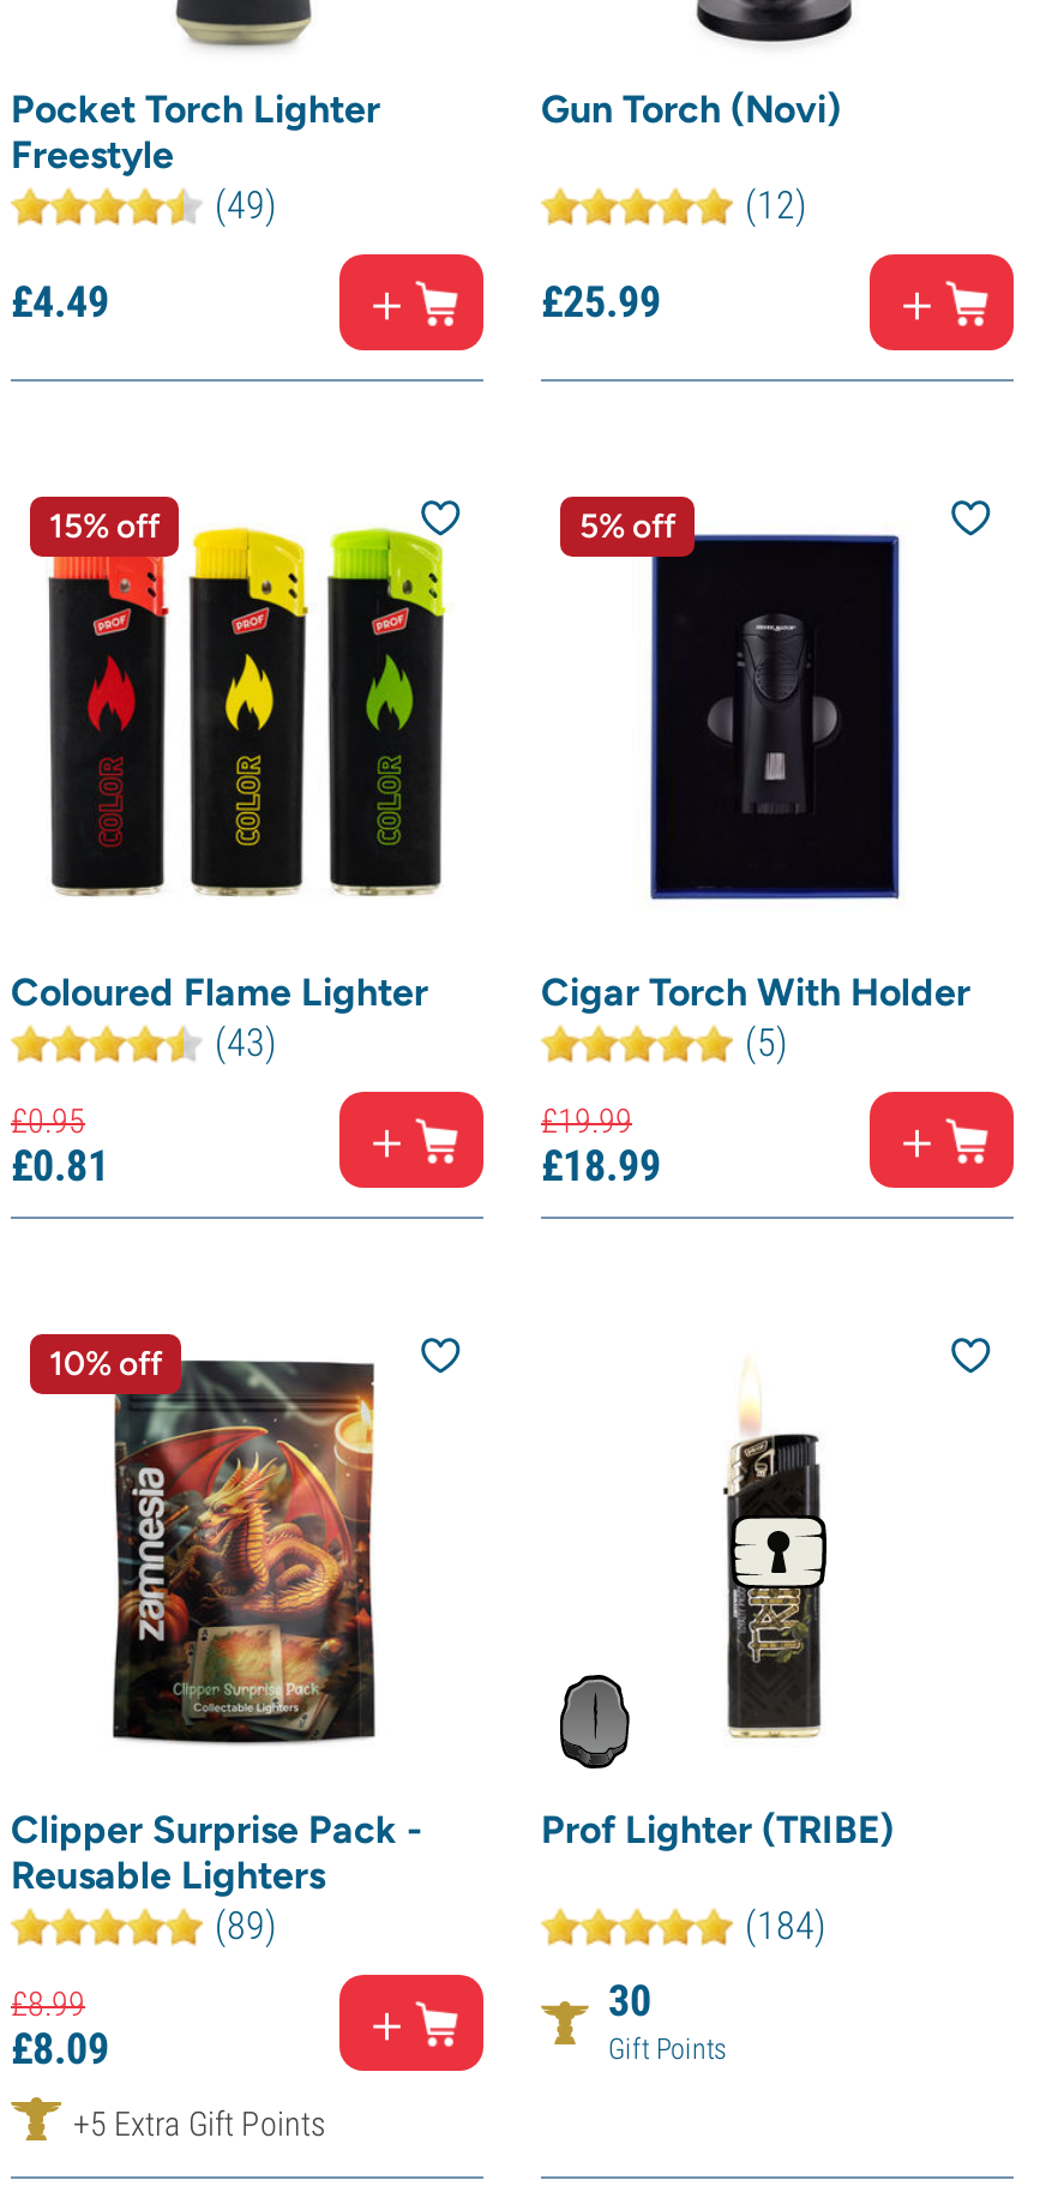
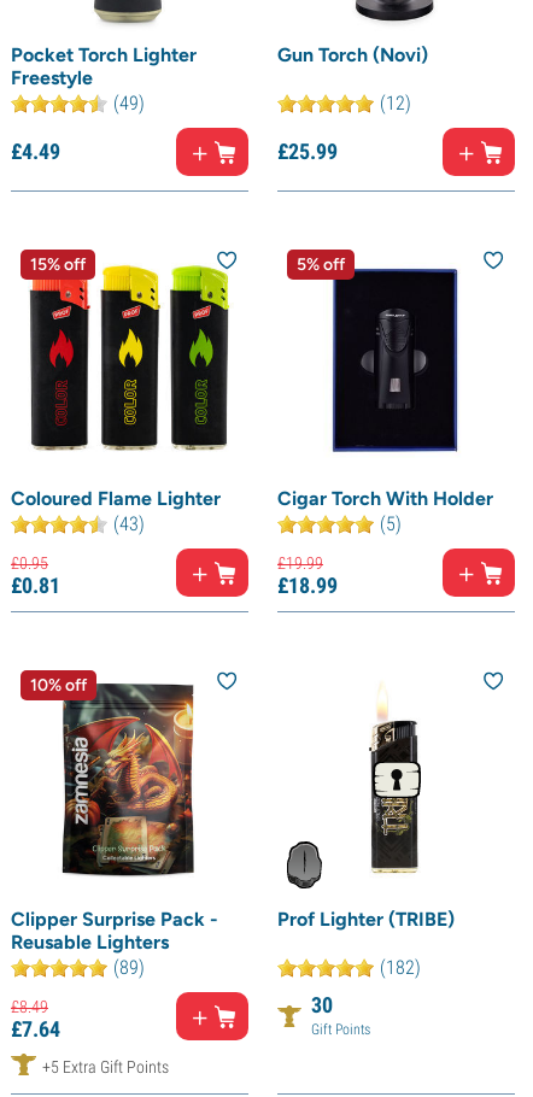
- (184)
+ (182)

- £8.99
+ £8.49

- £8.09
+ £7.64
